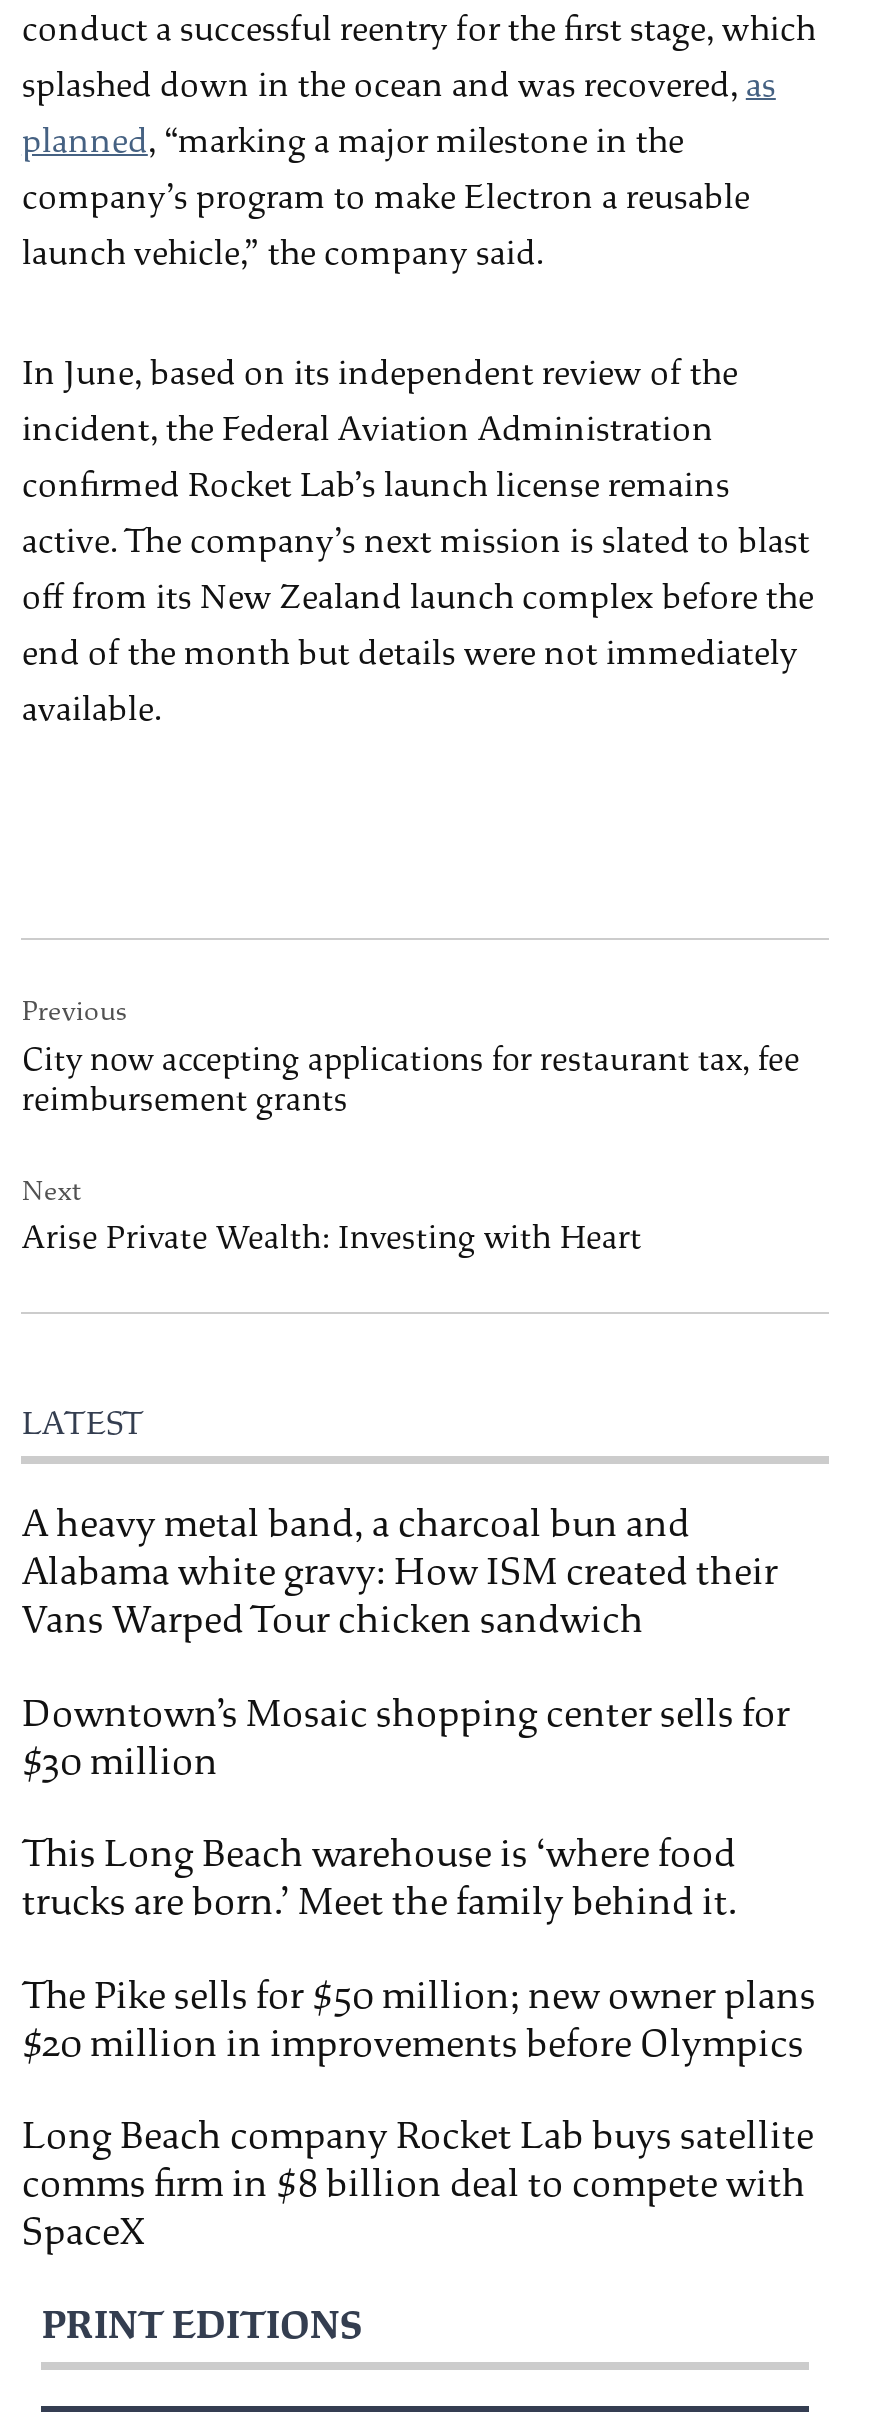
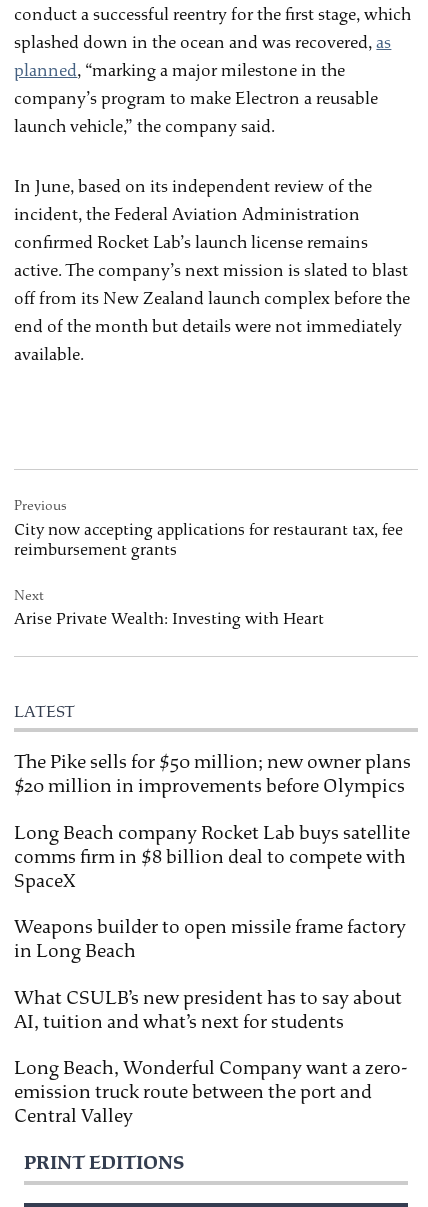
- A heavy metal band, a charcoal bun and
- Alabama white gravy: How ISM created their
- Vans Warped Tour chicken sandwich
- Downtown’s Mosaic shopping center sells for
- $30 million
- This Long Beach warehouse is ‘where food
- trucks are born.’ Meet the family behind it.

moved up: The Pike sells for $50 million; new owner plans | $20 million in improvements before Olympics | Long Beach company Rocket Lab buys satellite | comms firm in $8 billion deal to compete with | SpaceX

+ Weapons builder to open missile frame factory
+ in Long Beach
+ What CSULB’s new president has to say about
+ AI, tuition and what’s next for students
+ Long Beach, Wonderful Company want a zero-
+ emission truck route between the port and
+ Central Valley
